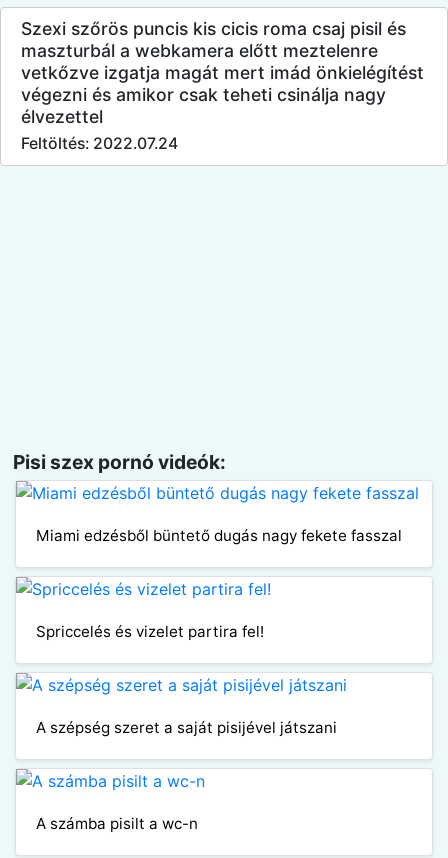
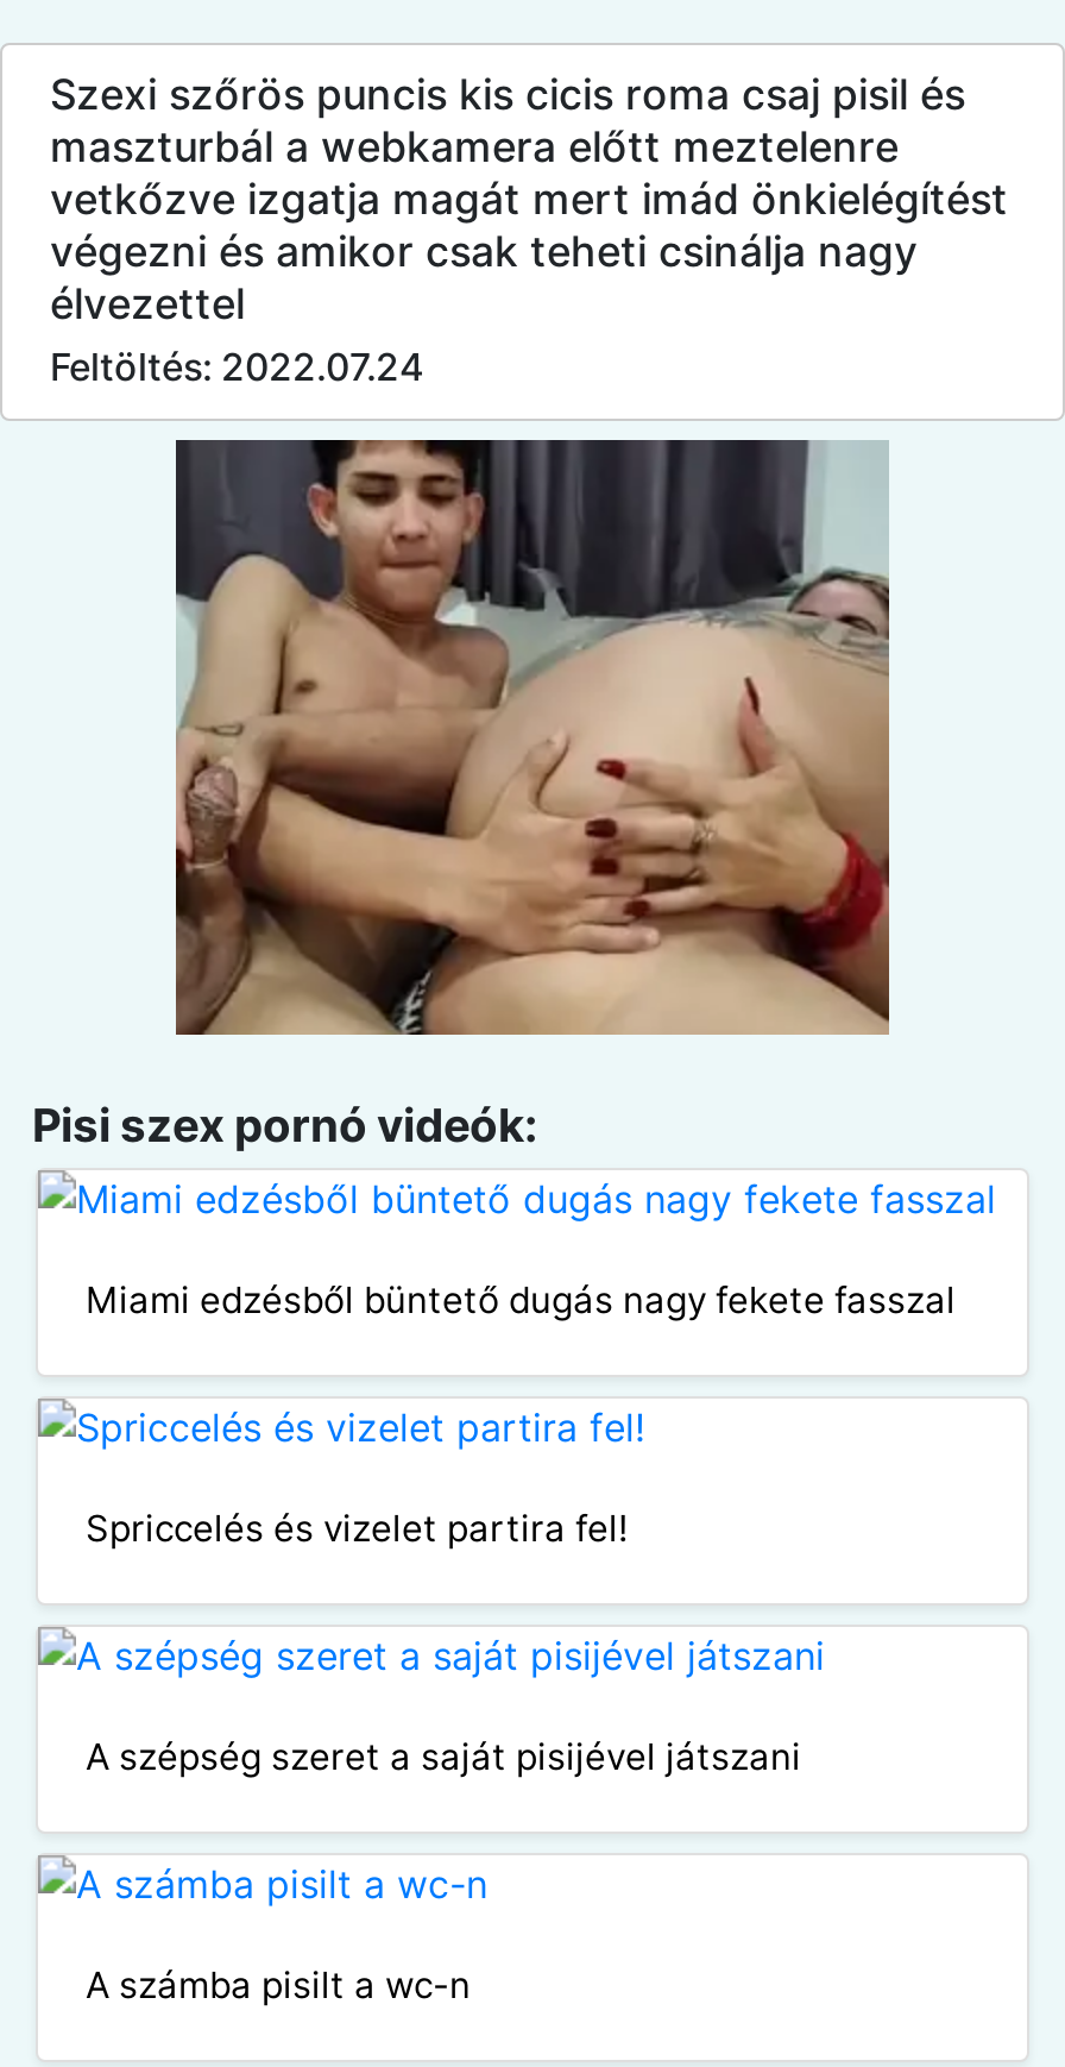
+ [image]
